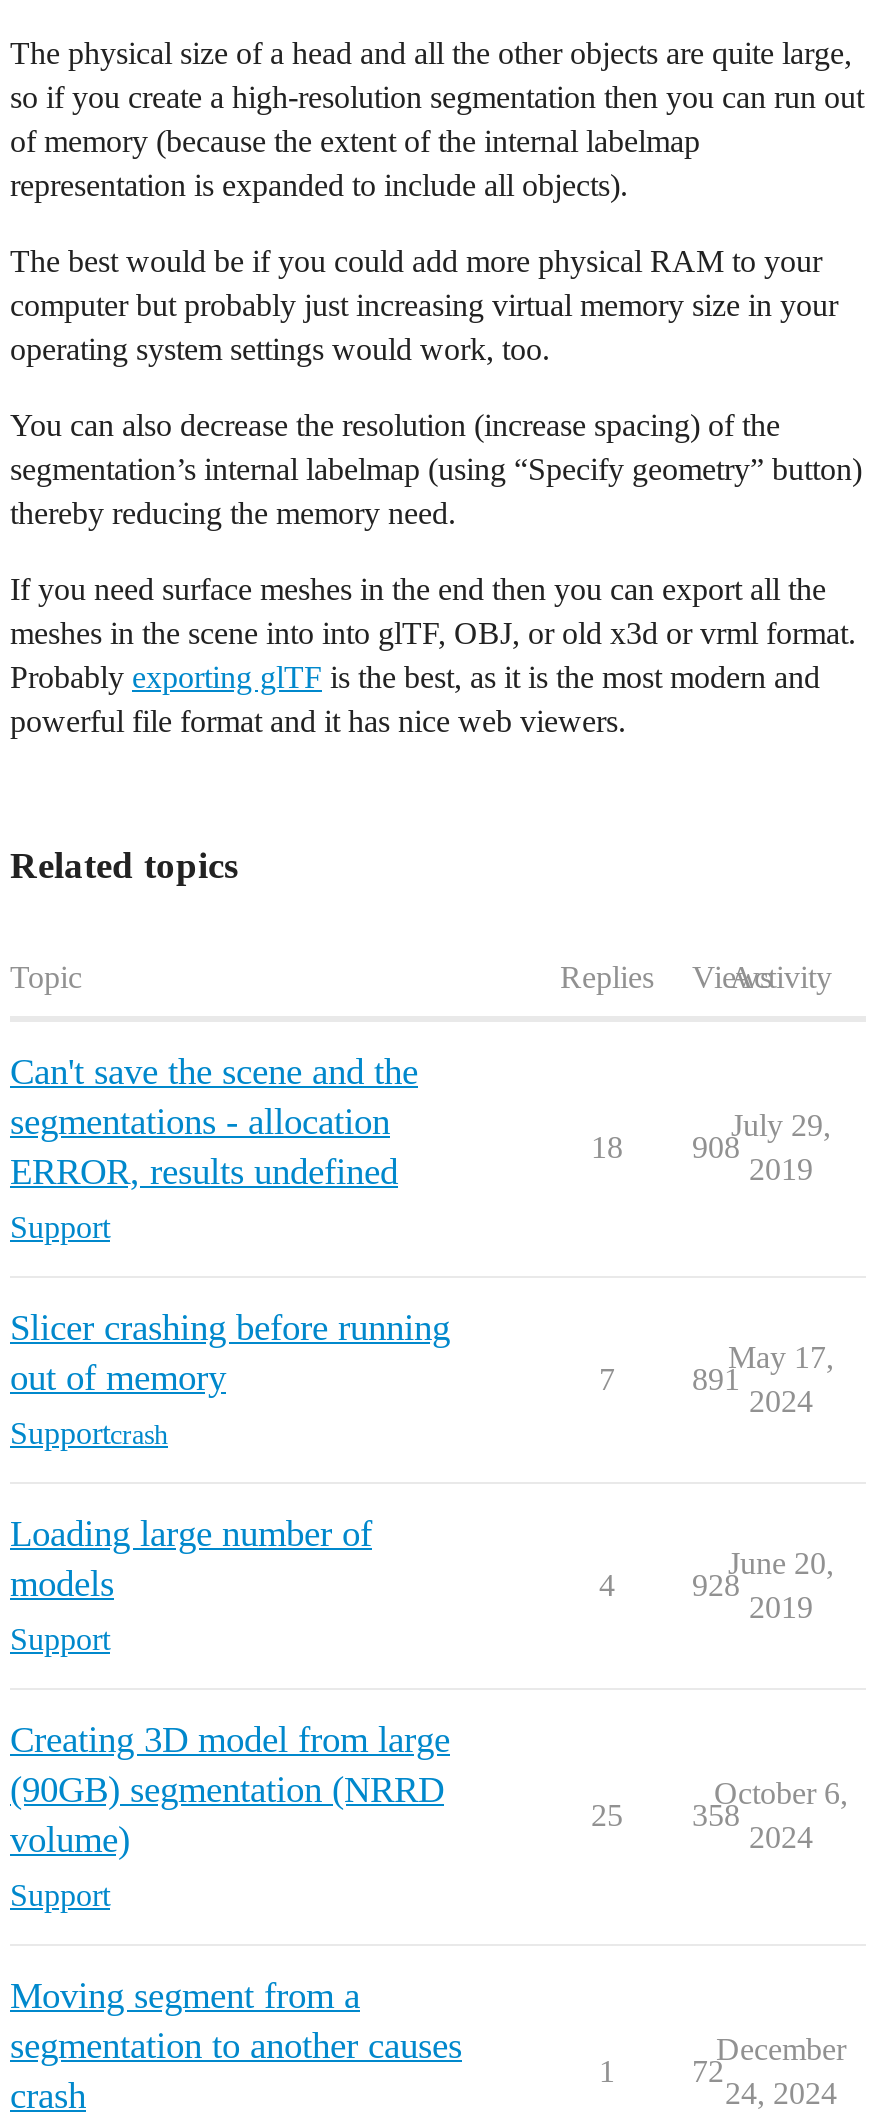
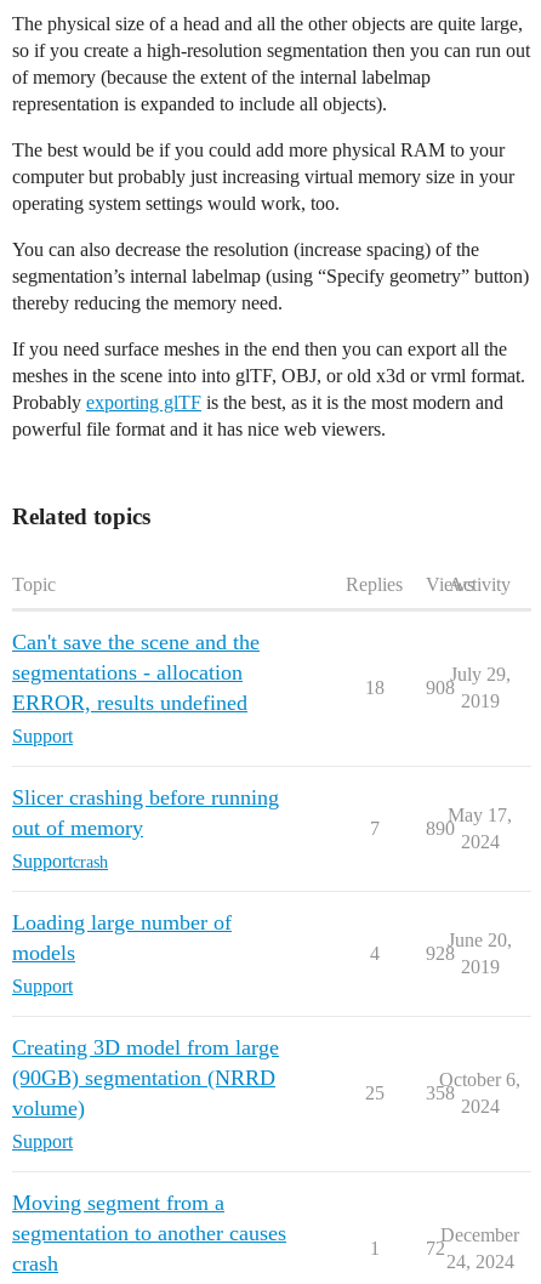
- 891
+ 890
